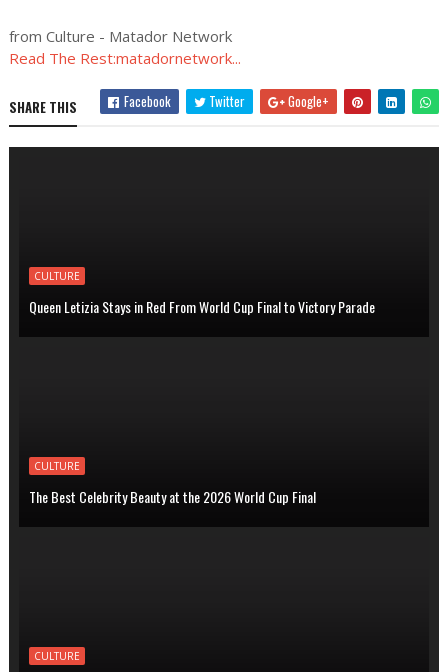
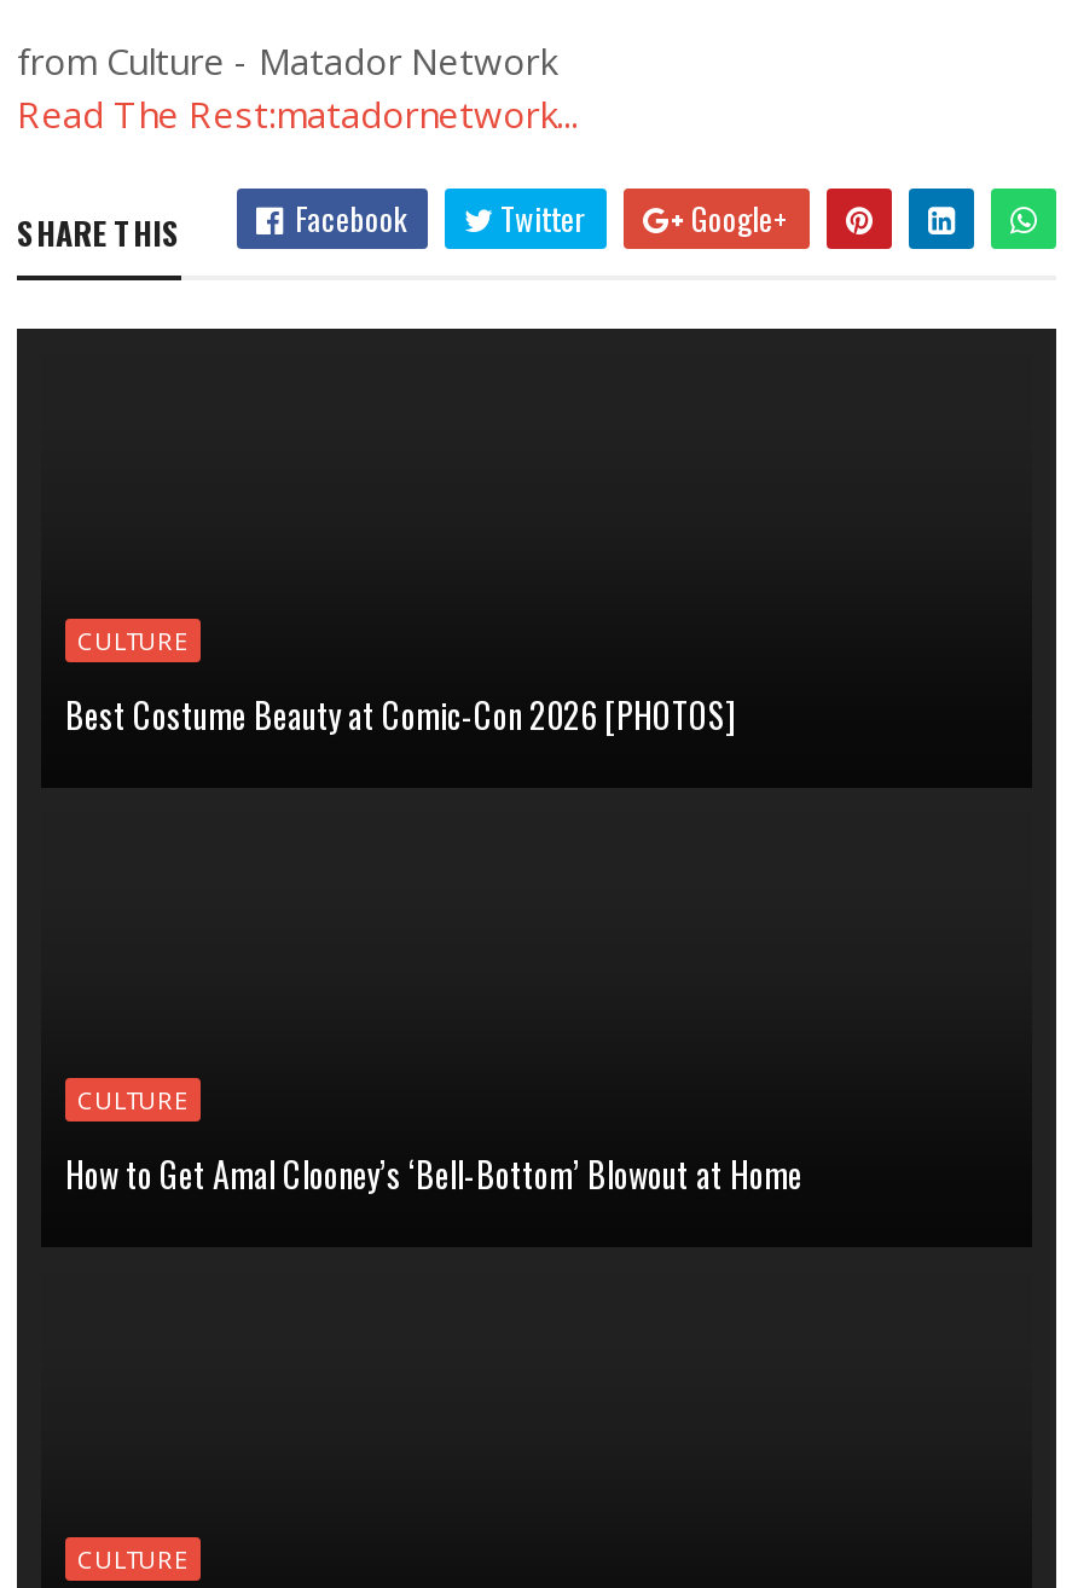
- Queen Letizia Stays in Red From World Cup Final to Victory Parade
+ Best Costume Beauty at Comic-Con 2026 [PHOTOS]

- The Best Celebrity Beauty at the 2026 World Cup Final
+ How to Get Amal Clooney’s ‘Bell-Bottom’ Blowout at Home
